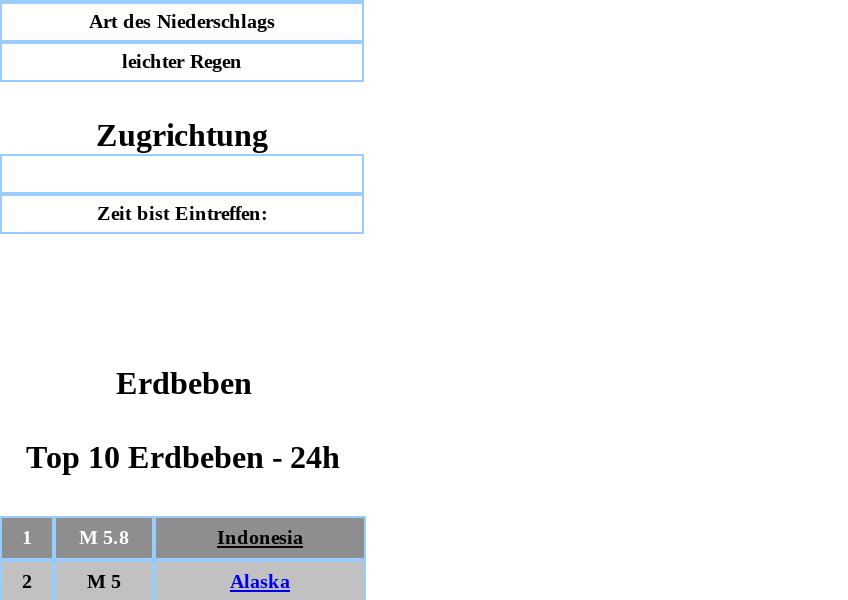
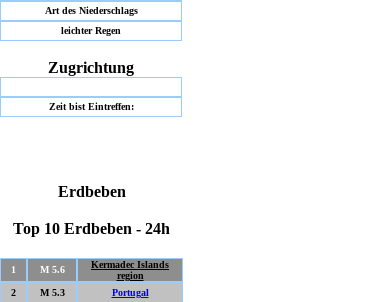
- M 5.8
- Indonesia
+ M 5.6
+ Kermadec Islands
+ region

- M 5
- Alaska
+ M 5.3
+ Portugal
